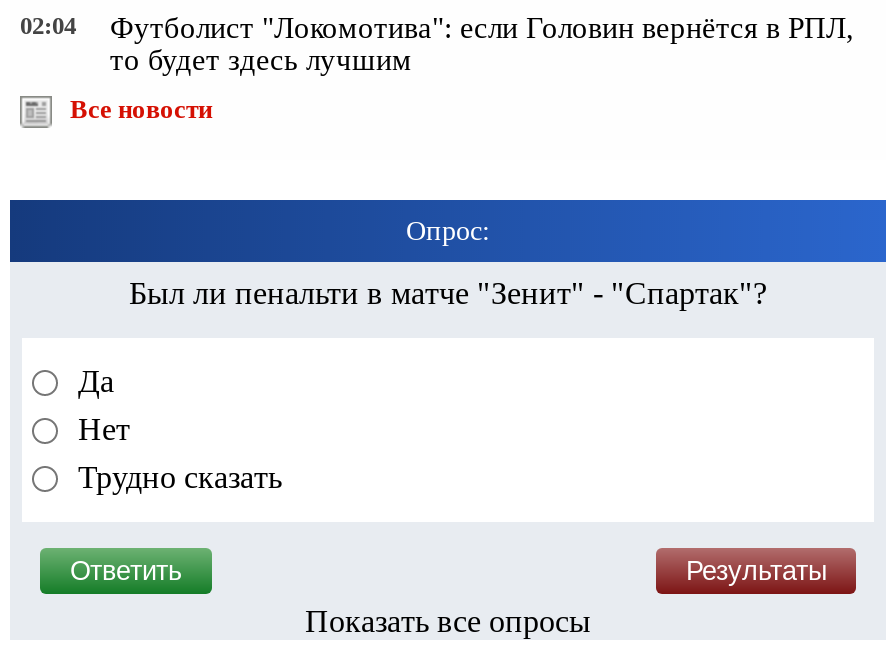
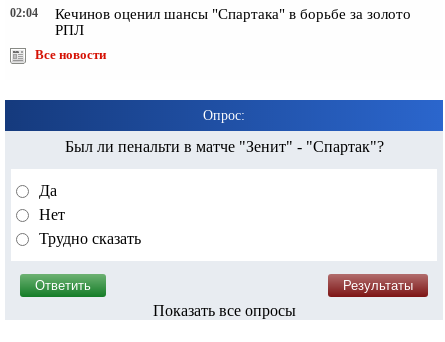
- Футболист "Локомотива": если Головин вернётся в РПЛ,
- то будет здесь лучшим
+ Кечинов оценил шансы "Спартака" в борьбе за золото
+ РПЛ
